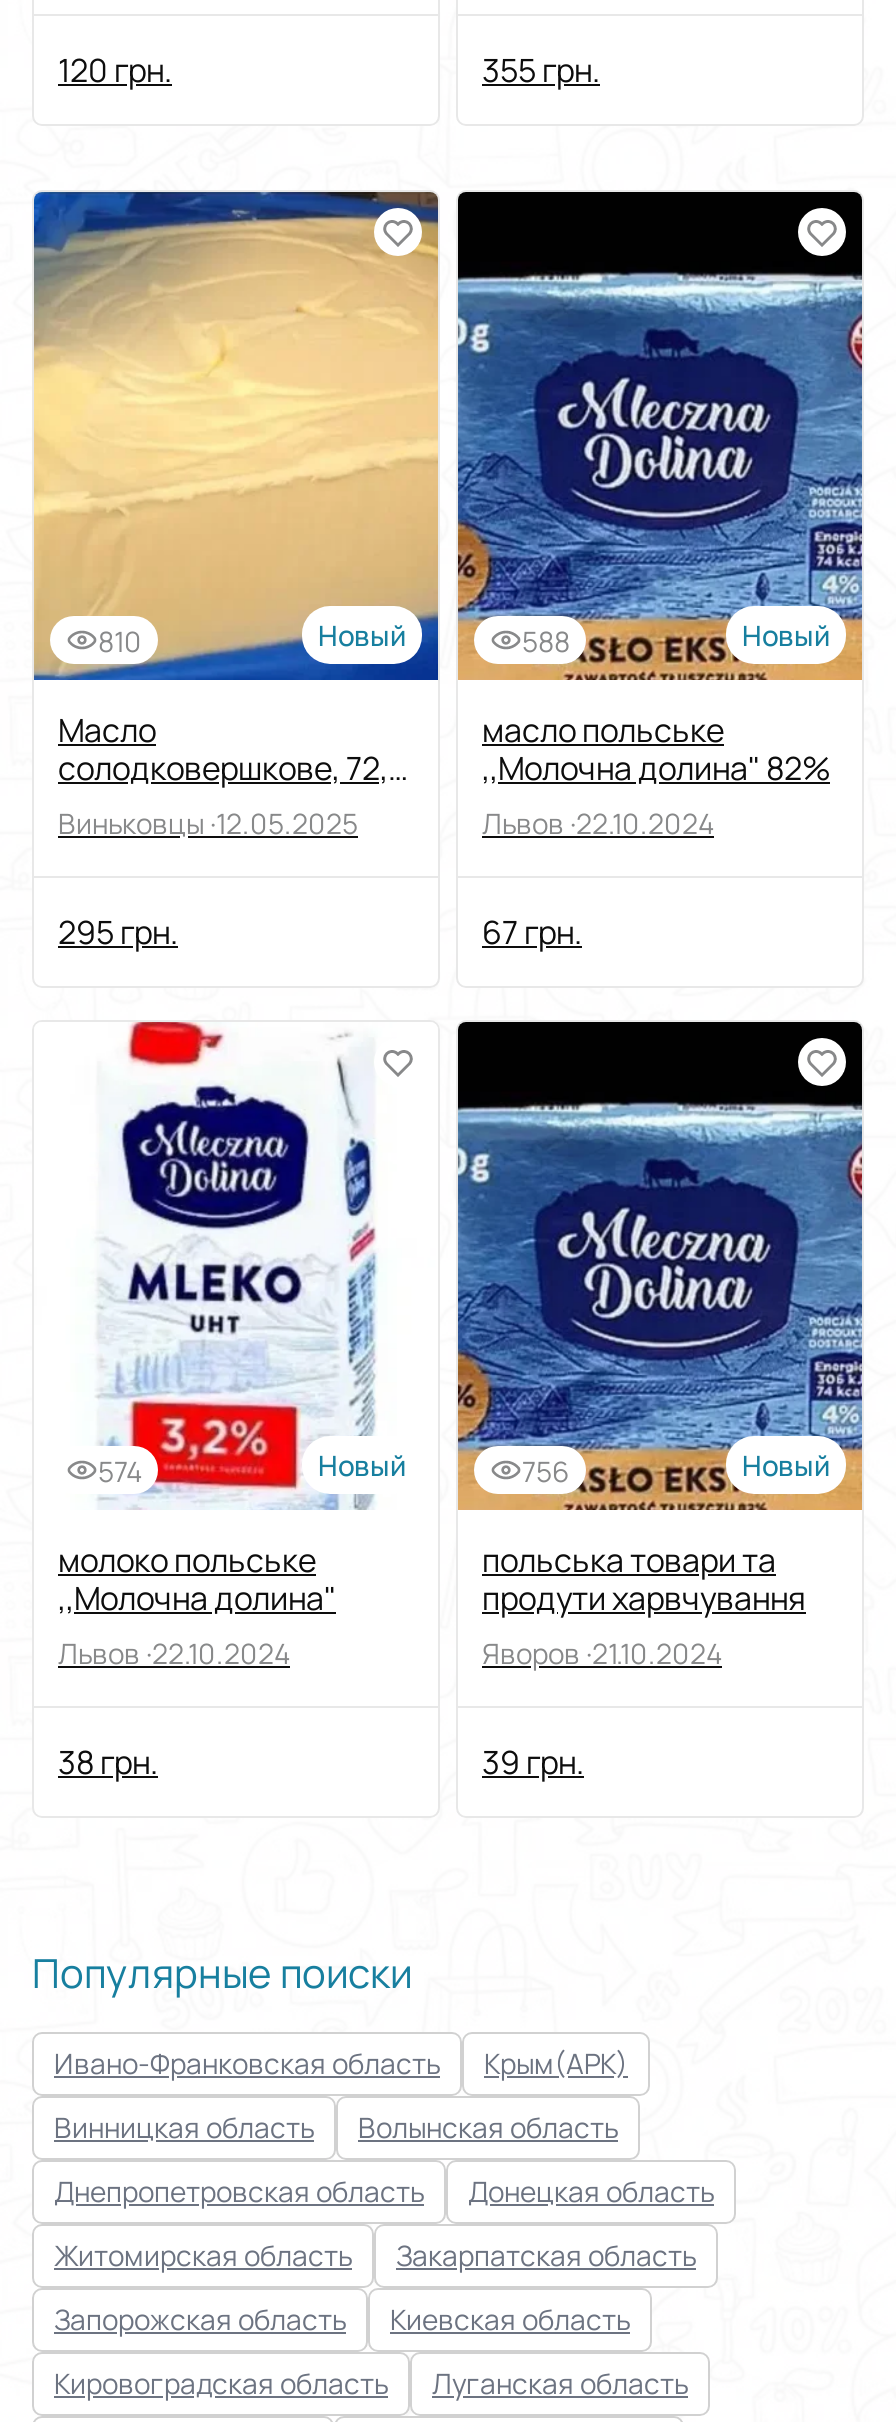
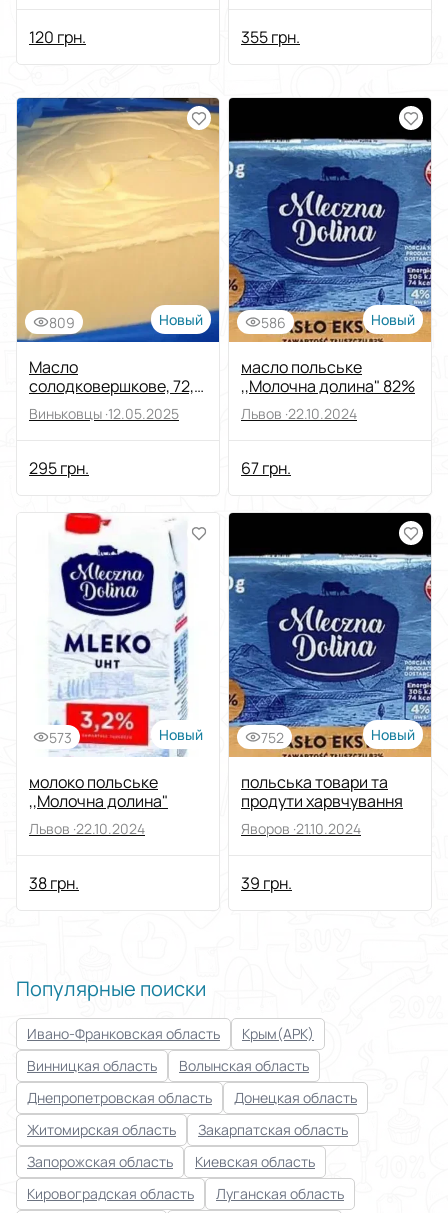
- 810
+ 809

- 588
+ 586

- 574
+ 573

- 756
+ 752
